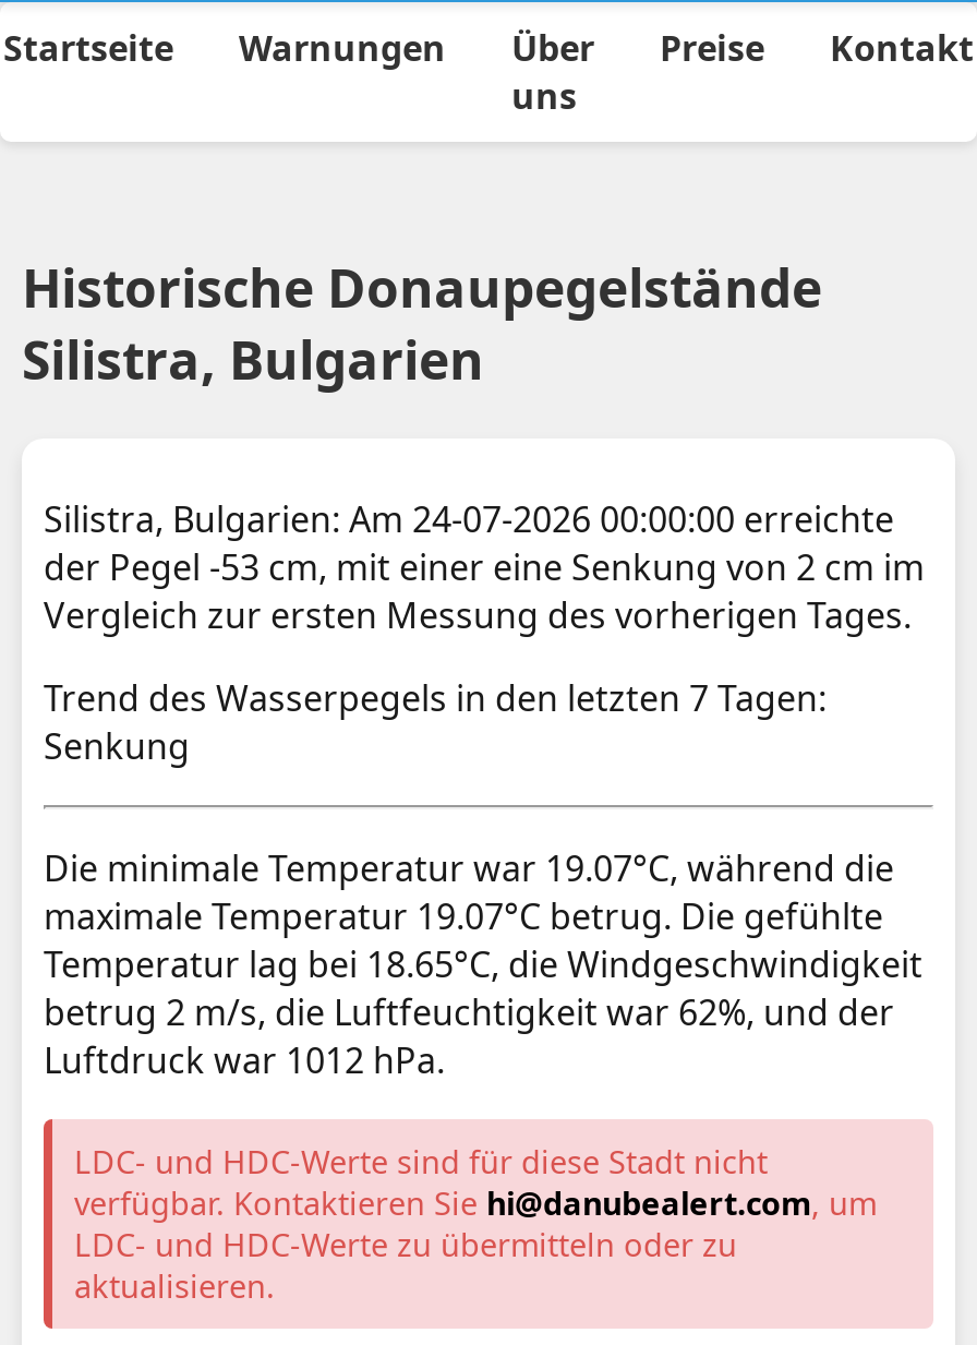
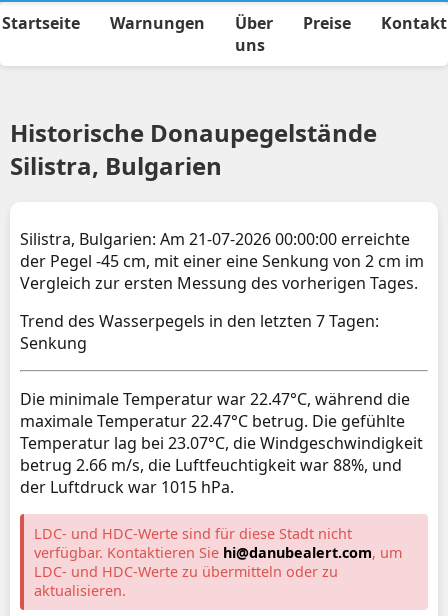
- Silistra, Bulgarien: Am 24-07-2026 00:00:00 erreichte
+ Silistra, Bulgarien: Am 21-07-2026 00:00:00 erreichte

- der Pegel -53 cm, mit einer eine Senkung von 2 cm im
+ der Pegel -45 cm, mit einer eine Senkung von 2 cm im

- Die minimale Temperatur war 19.07°C, während die
- maximale Temperatur 19.07°C betrug. Die gefühlte
- Temperatur lag bei 18.65°C, die Windgeschwindigkeit
- betrug 2 m/s, die Luftfeuchtigkeit war 62%, und der
- Luftdruck war 1012 hPa.
+ Die minimale Temperatur war 22.47°C, während die
+ maximale Temperatur 22.47°C betrug. Die gefühlte
+ Temperatur lag bei 23.07°C, die Windgeschwindigkeit
+ betrug 2.66 m/s, die Luftfeuchtigkeit war 88%, und
+ der Luftdruck war 1015 hPa.
